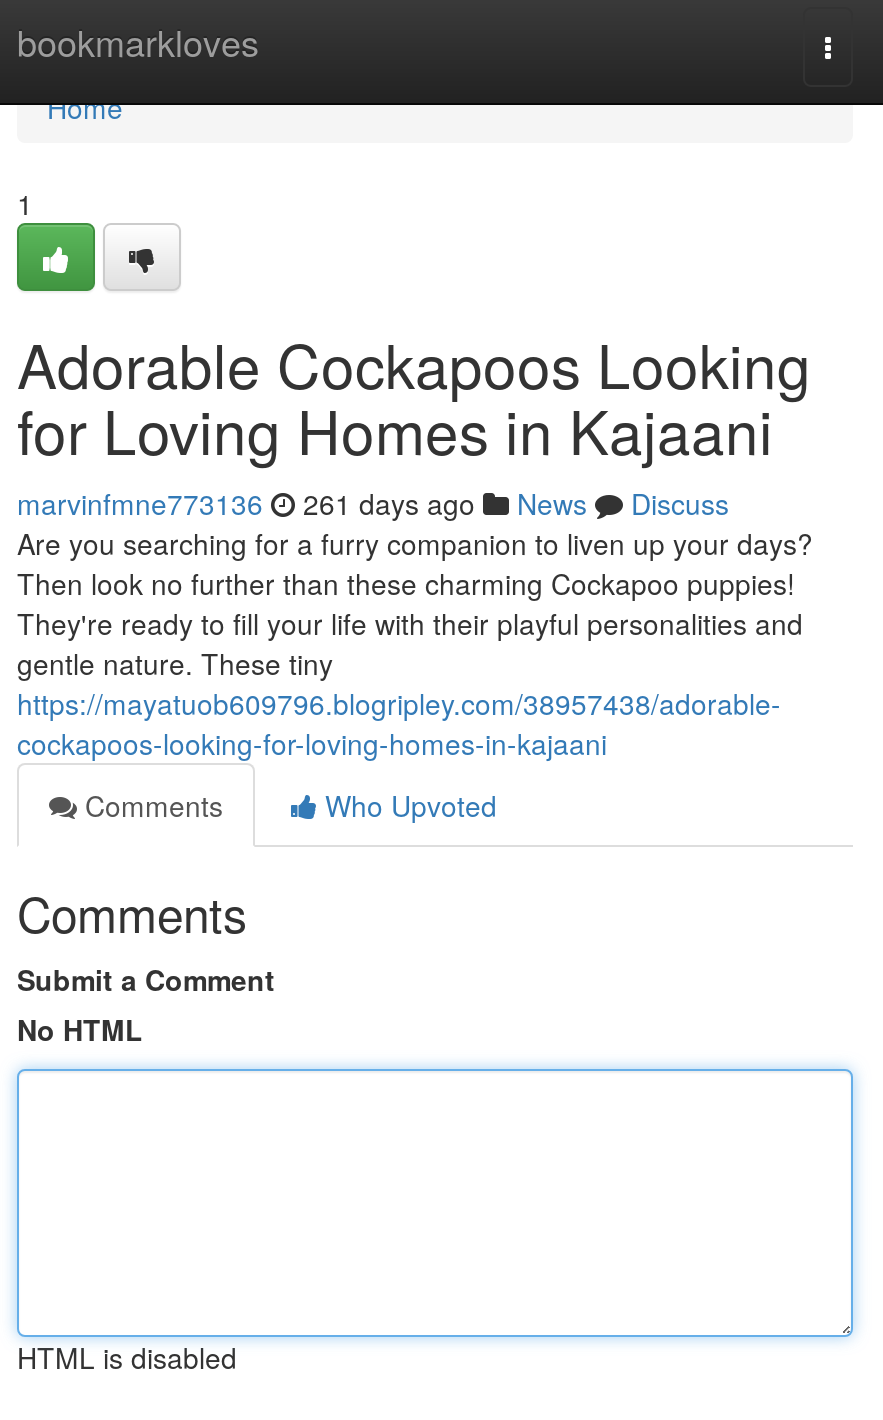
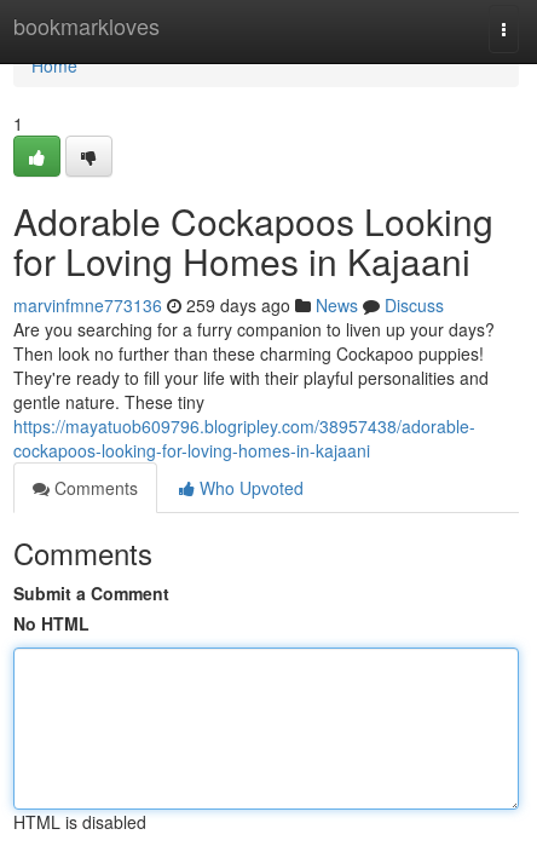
- marvinfmne773136 261 days ago News Discuss
+ marvinfmne773136 259 days ago News Discuss
